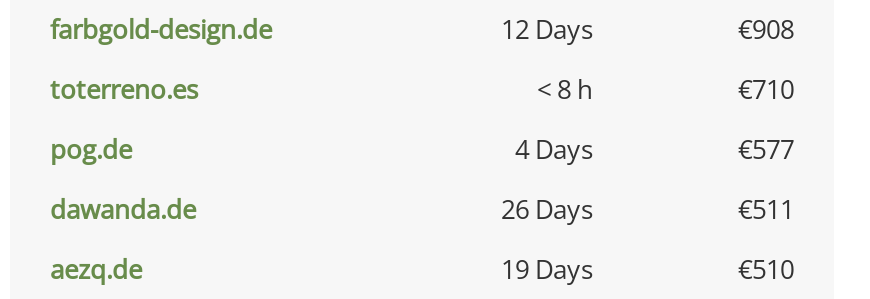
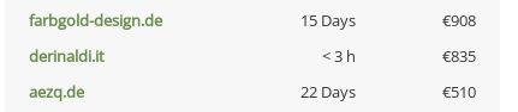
- 12 Days
+ 15 Days

- toterreno.es
- < 8 h
- €710
- pog.de
- 4 Days
- €577
- dawanda.de
- 26 Days
- €511
+ derinaldi.it
+ < 3 h
+ €835

- 19 Days
+ 22 Days
